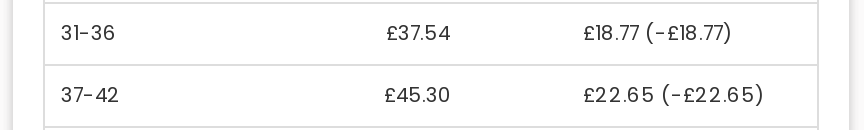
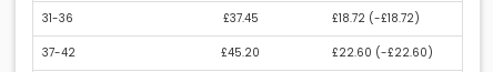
- £37.54
+ £37.45

- £18.77 (-£18.77)
+ £18.72 (-£18.72)

- £45.30
+ £45.20

- £22.65 (-£22.65)
+ £22.60 (-£22.60)
